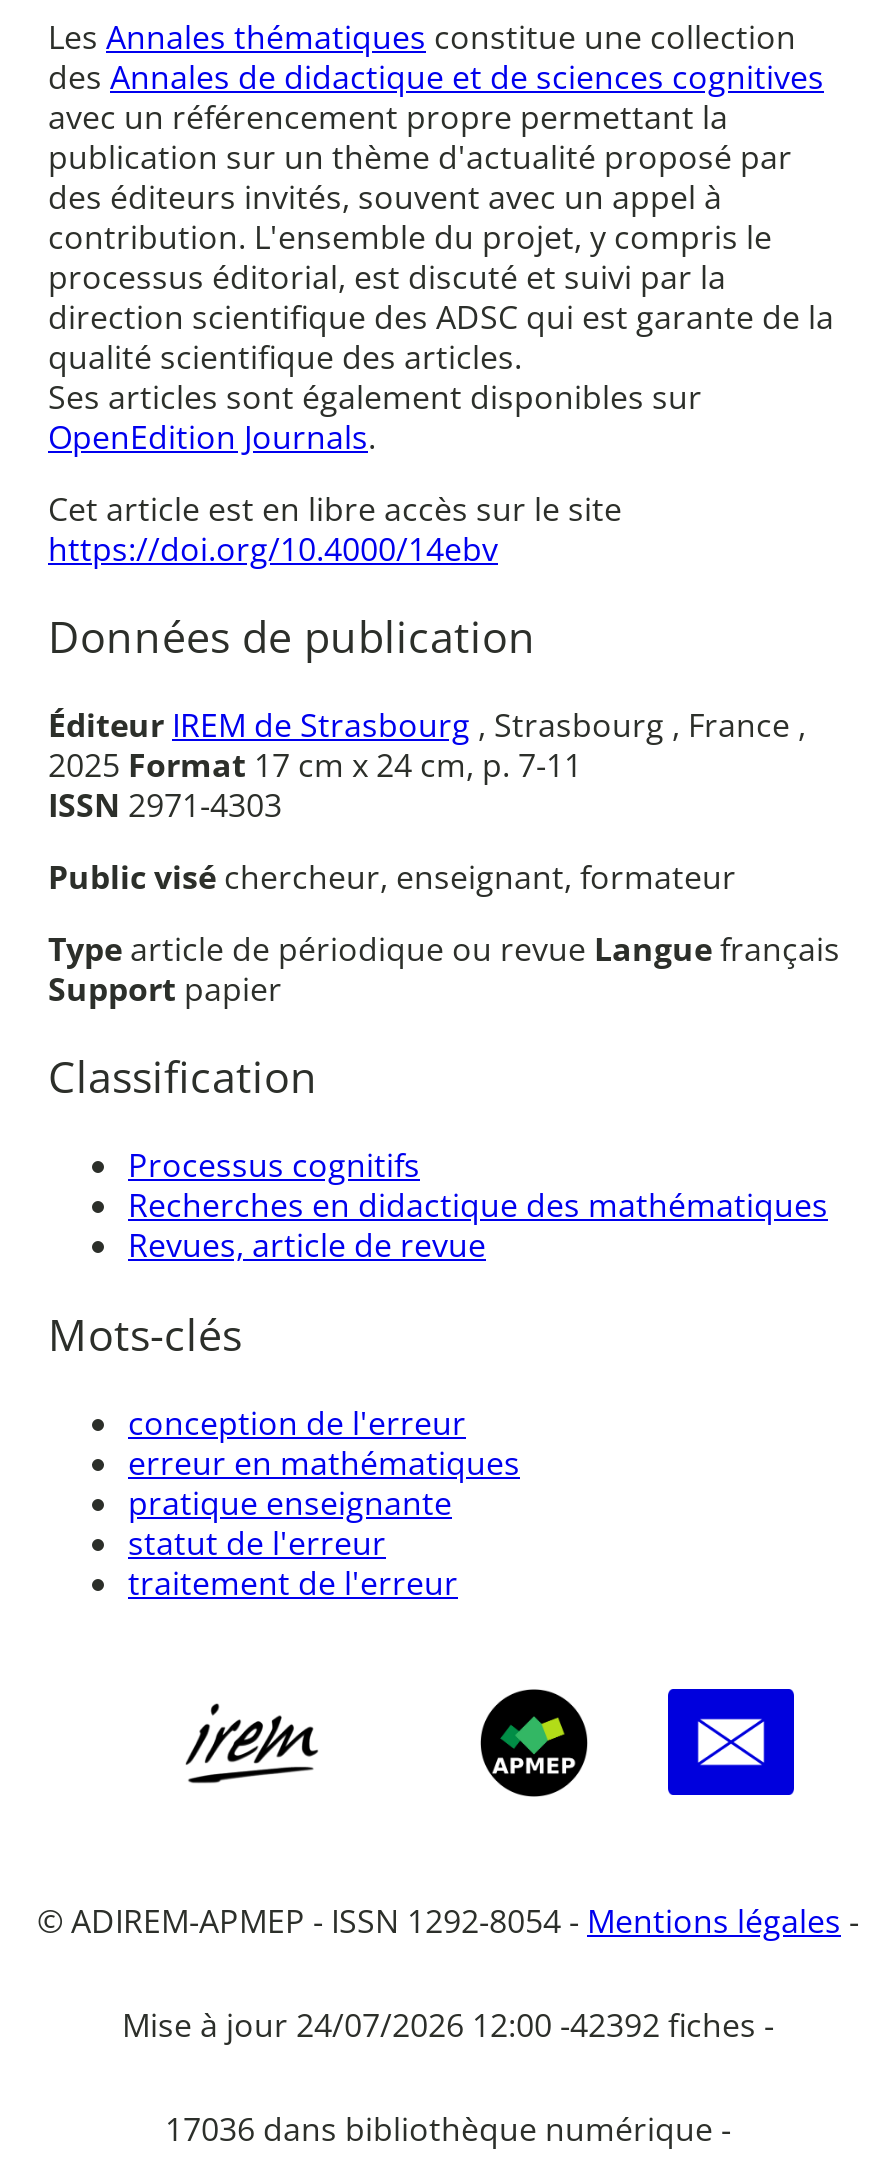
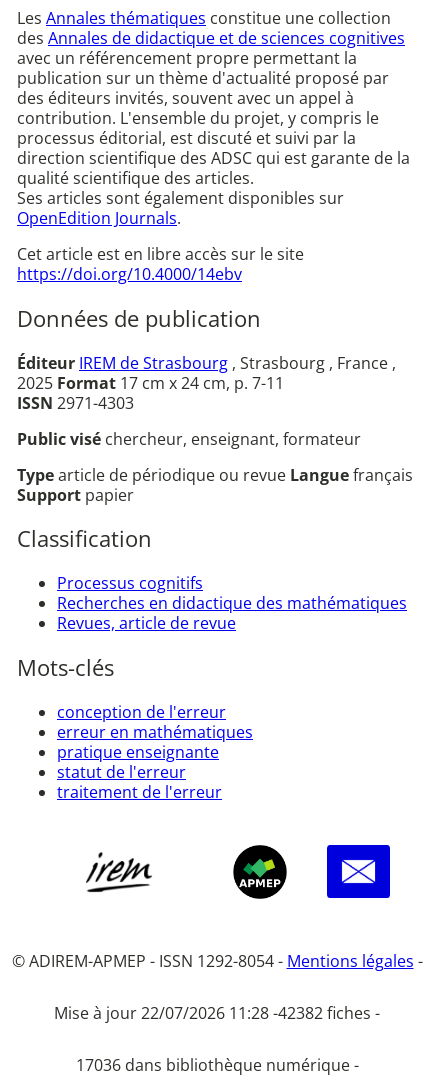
- Mise à jour 24/07/2026 12:00 - 42392 fiches -
+ Mise à jour 22/07/2026 11:28 - 42382 fiches -
